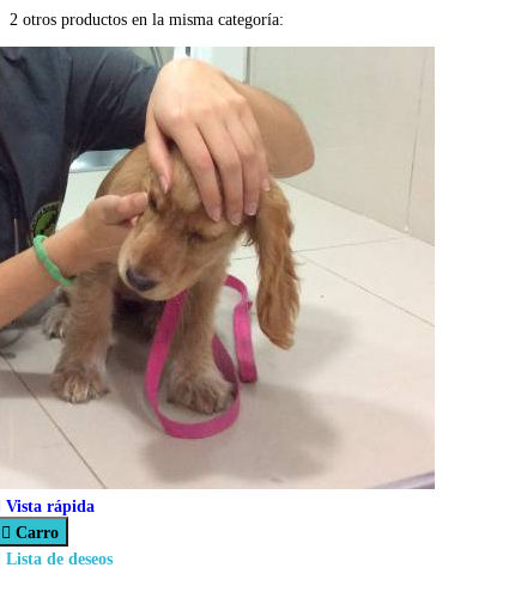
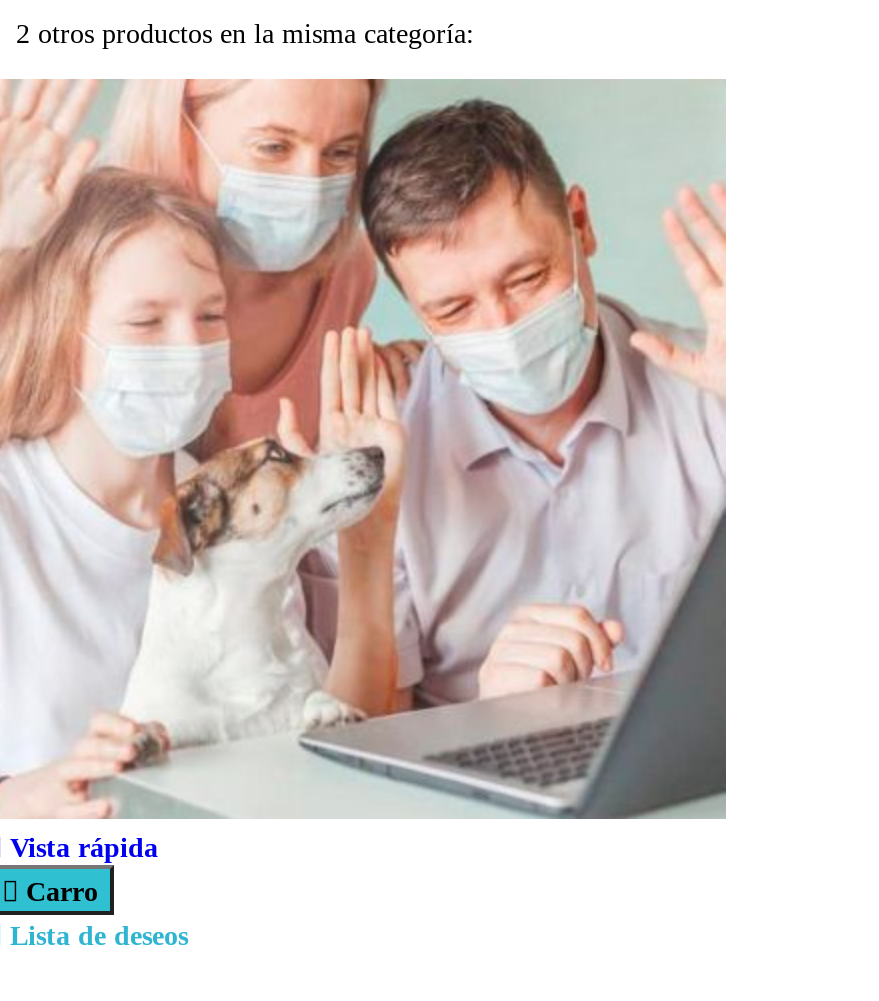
- [image]
+ [image]
